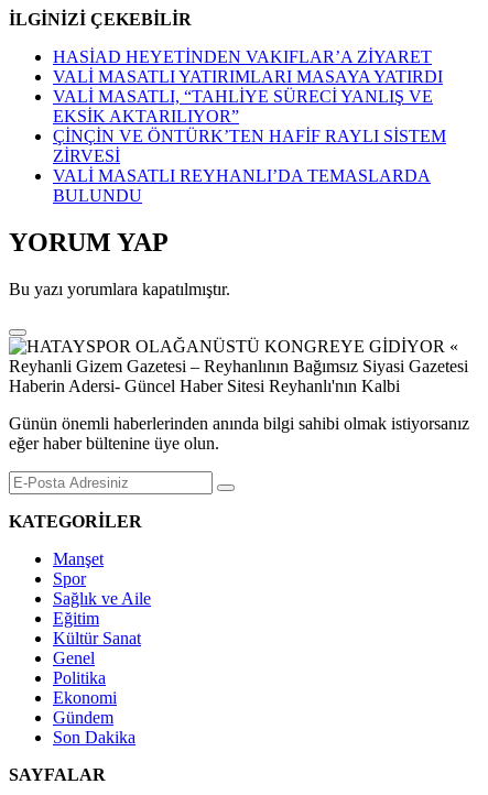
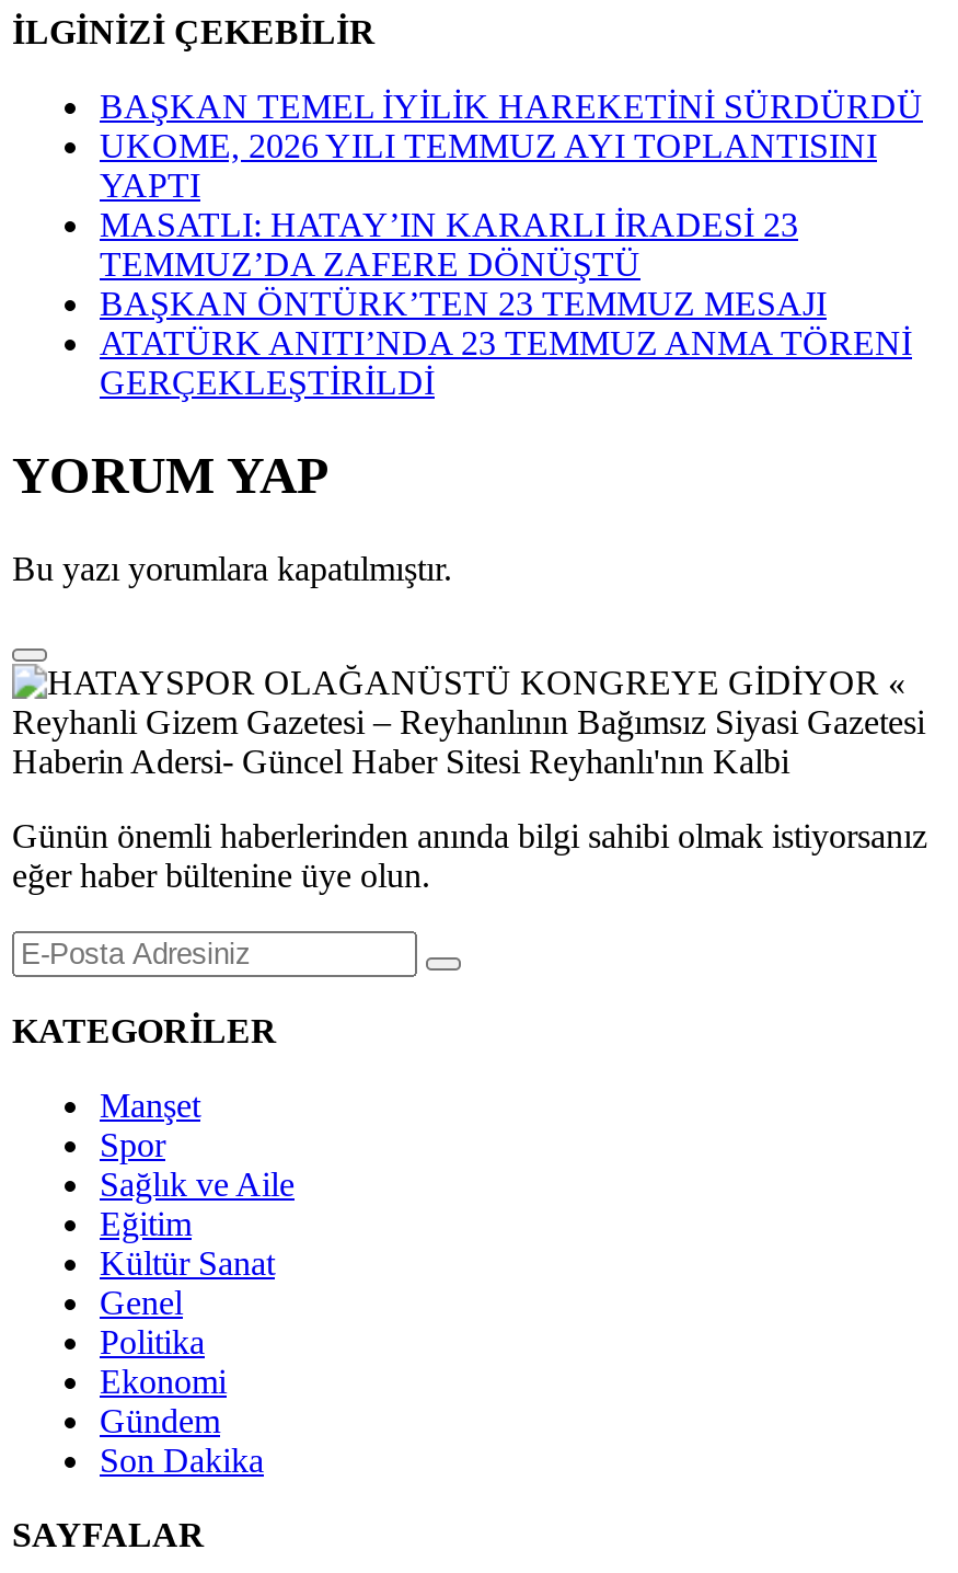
- HASİAD HEYETİNDEN VAKIFLAR’A ZİYARET
- VALİ MASATLI YATIRIMLARI MASAYA YATIRDI
- VALİ MASATLI, “TAHLİYE SÜRECİ YANLIŞ VE
- EKSİK AKTARILIYOR”
- ÇİNÇİN VE ÖNTÜRK’TEN HAFİF RAYLI SİSTEM
- ZİRVESİ
- VALİ MASATLI REYHANLI’DA TEMASLARDA
- BULUNDU
+ BAŞKAN TEMEL İYİLİK HAREKETİNİ SÜRDÜRDÜ
+ UKOME, 2026 YILI TEMMUZ AYI TOPLANTISINI
+ YAPTI
+ MASATLI: HATAY’IN KARARLI İRADESİ 23
+ TEMMUZ’DA ZAFERE DÖNÜŞTÜ
+ BAŞKAN ÖNTÜRK’TEN 23 TEMMUZ MESAJI
+ ATATÜRK ANITI’NDA 23 TEMMUZ ANMA TÖRENİ
+ GERÇEKLEŞTİRİLDİ
